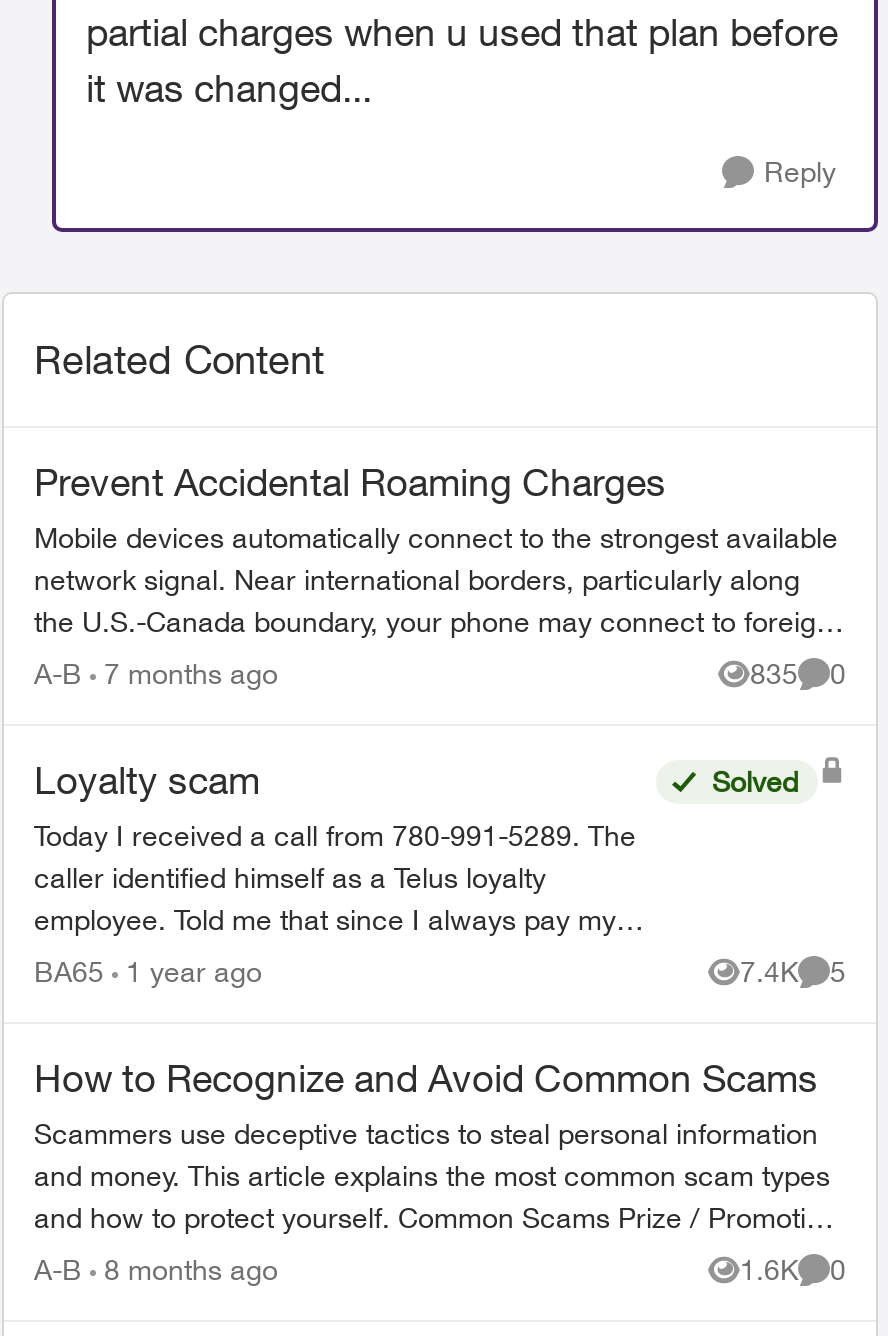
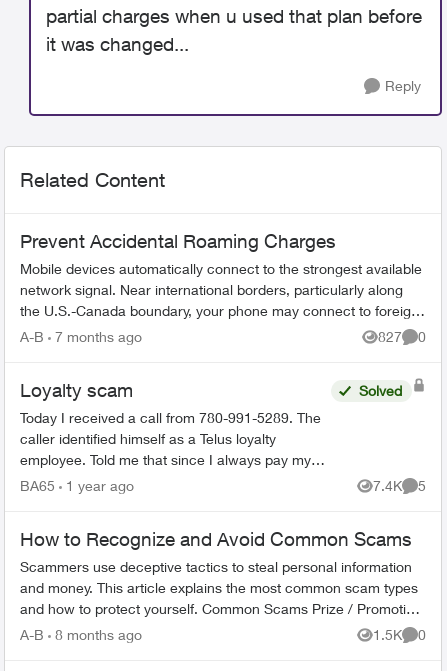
- 835 0
+ 827 0

- 1.6K 0
+ 1.5K 0
